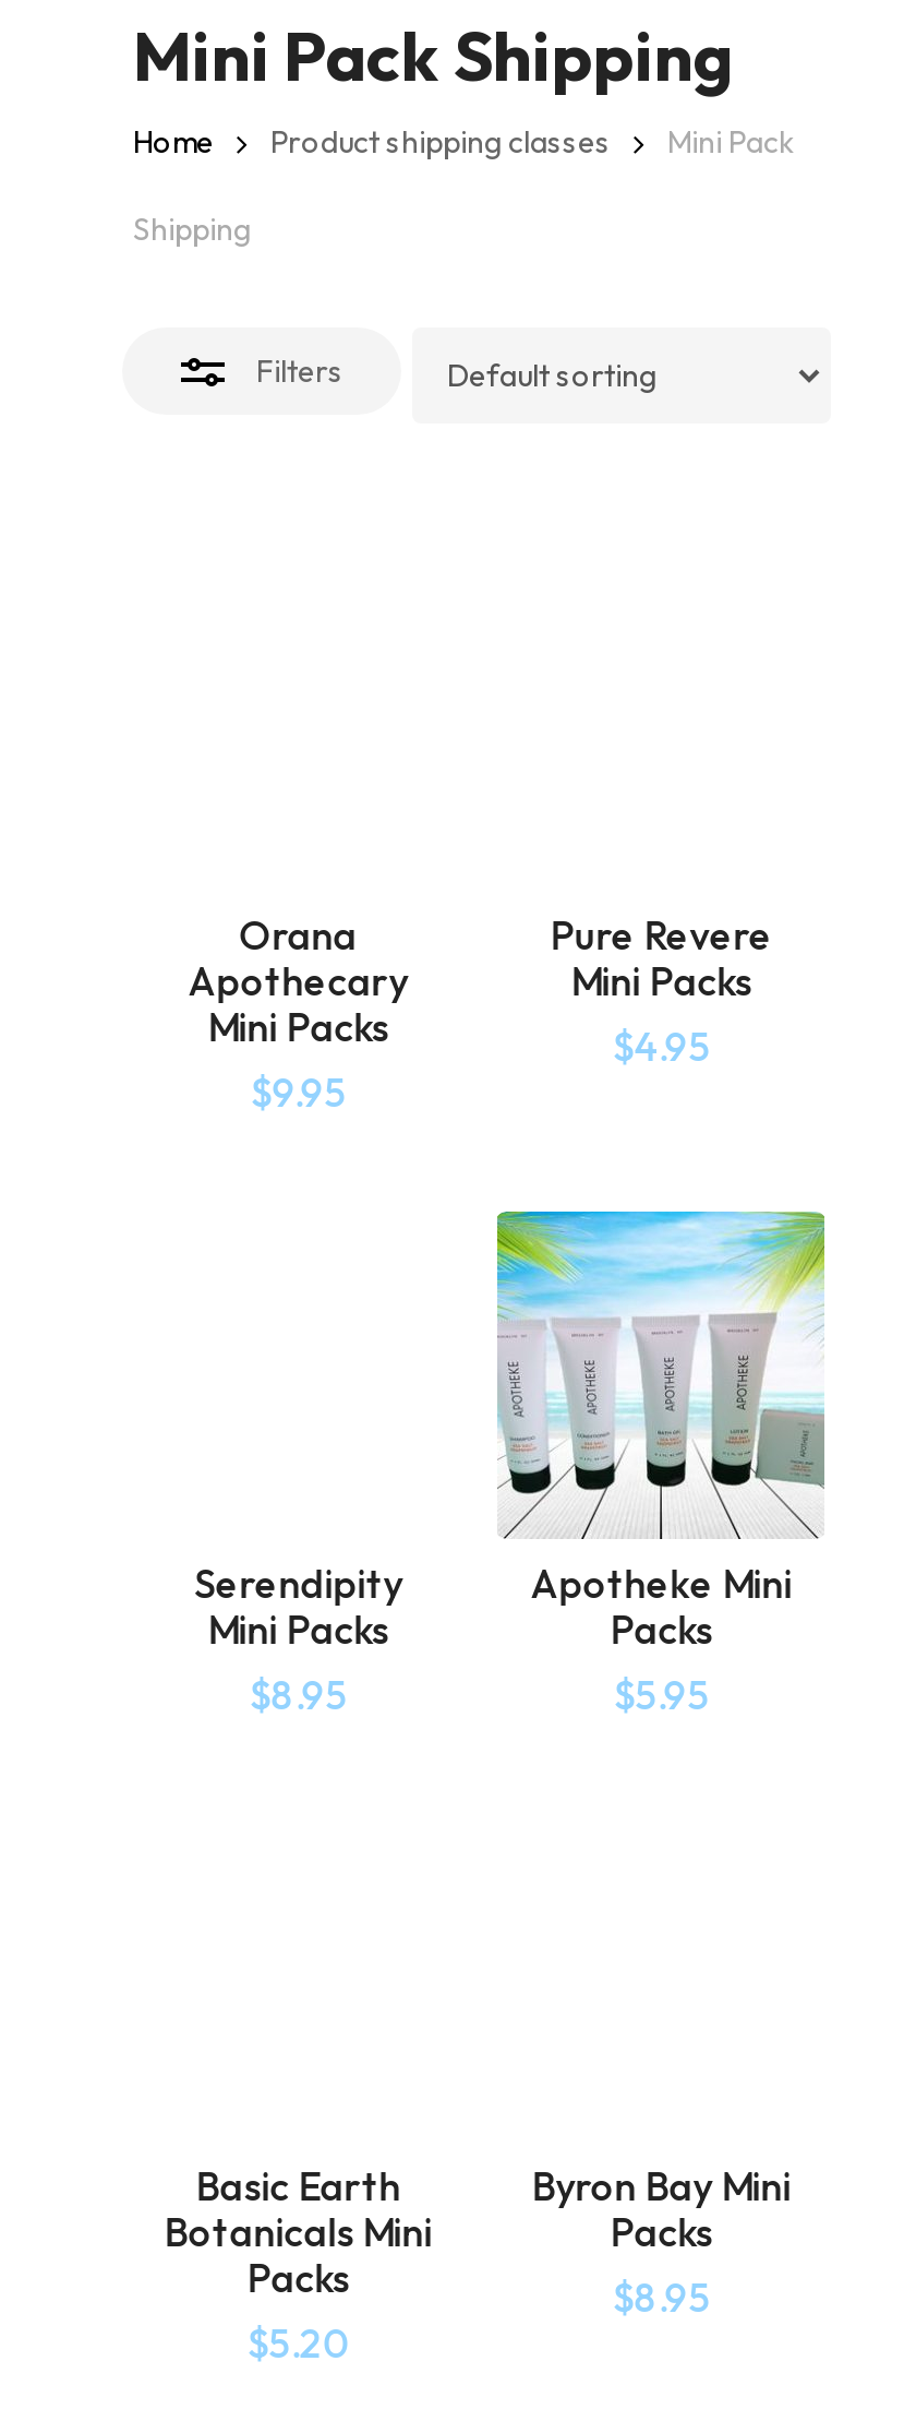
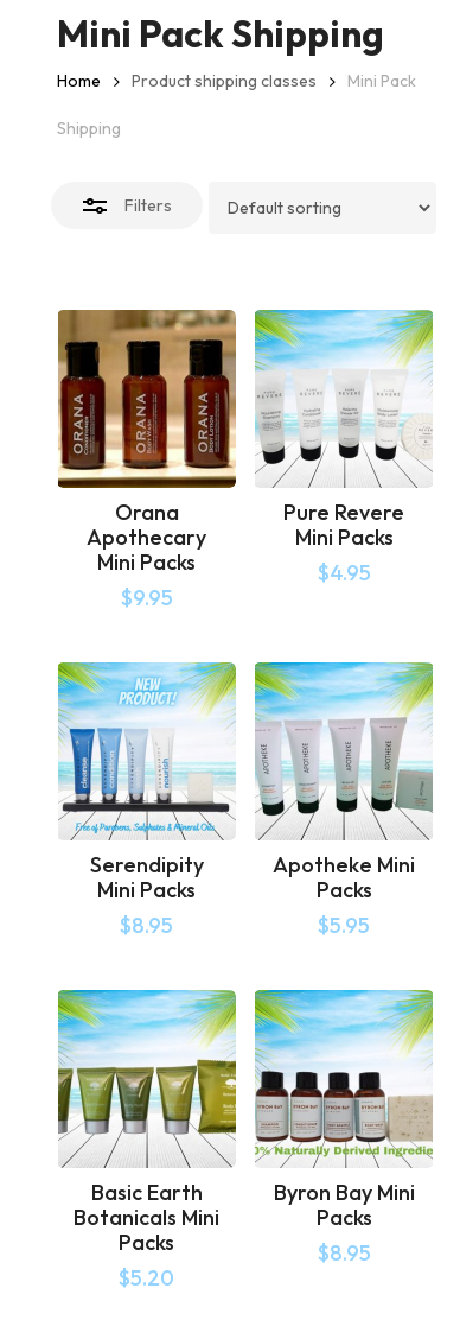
+ [image]

+ [image]

+ [image]

+ [image]

+ [image]
